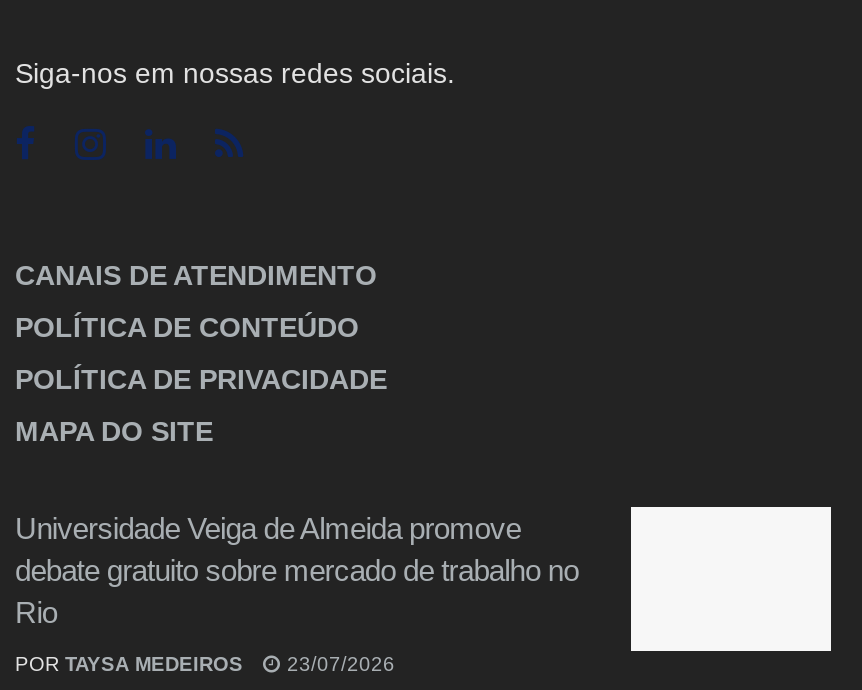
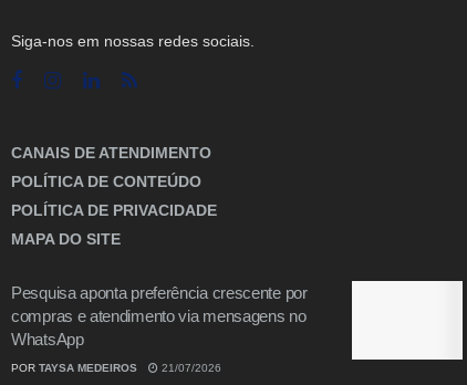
- Universidade Veiga de Almeida promove
- debate gratuito sobre mercado de trabalho no
- Rio
+ Pesquisa aponta preferência crescente por
+ compras e atendimento via mensagens no
+ WhatsApp

- POR TAYSA MEDEIROS 23/07/2026
+ POR TAYSA MEDEIROS 21/07/2026
